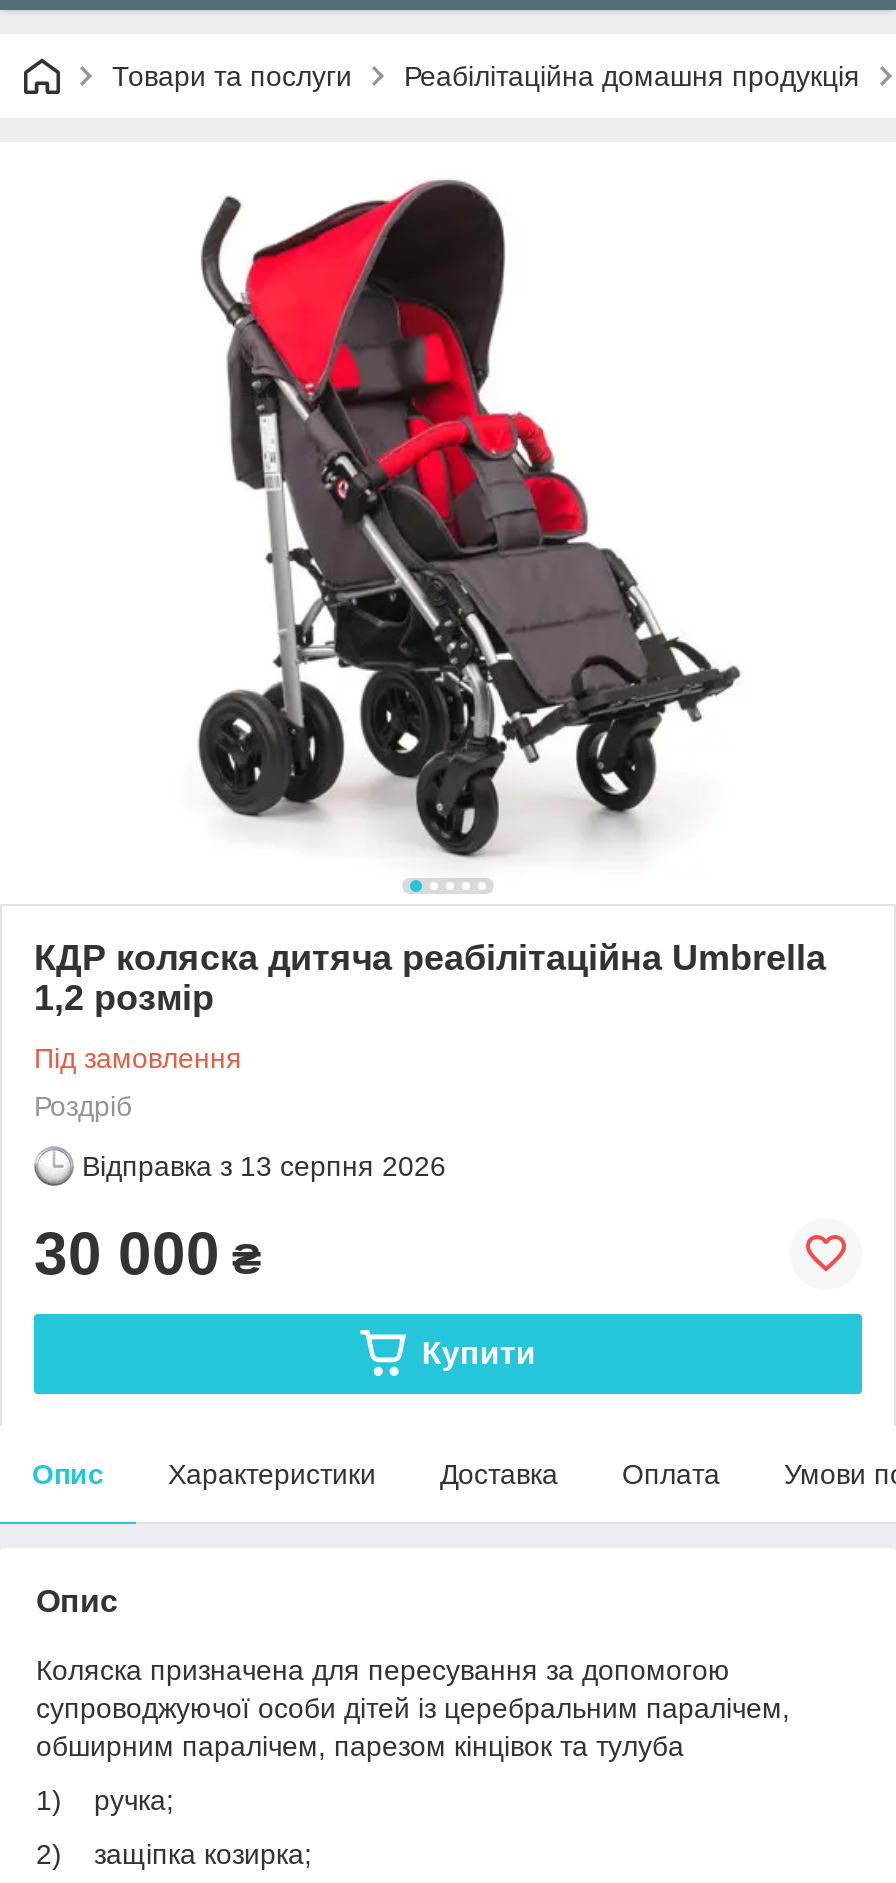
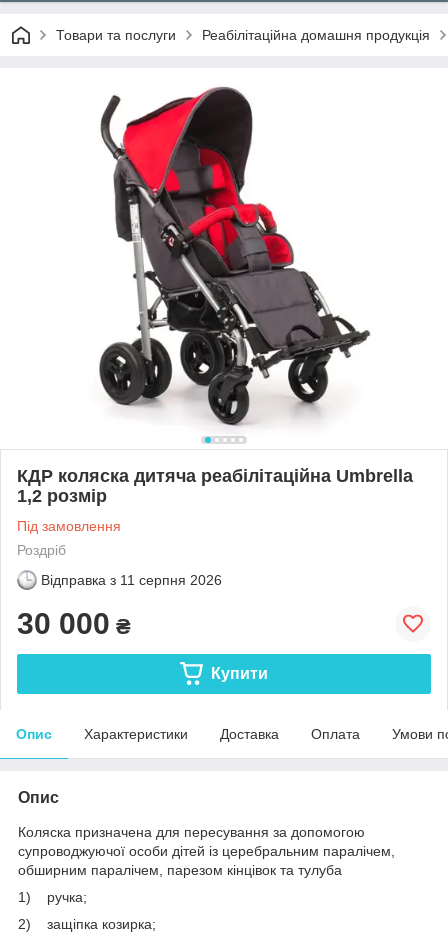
- Відправка з 13 серпня 2026
+ Відправка з 11 серпня 2026
